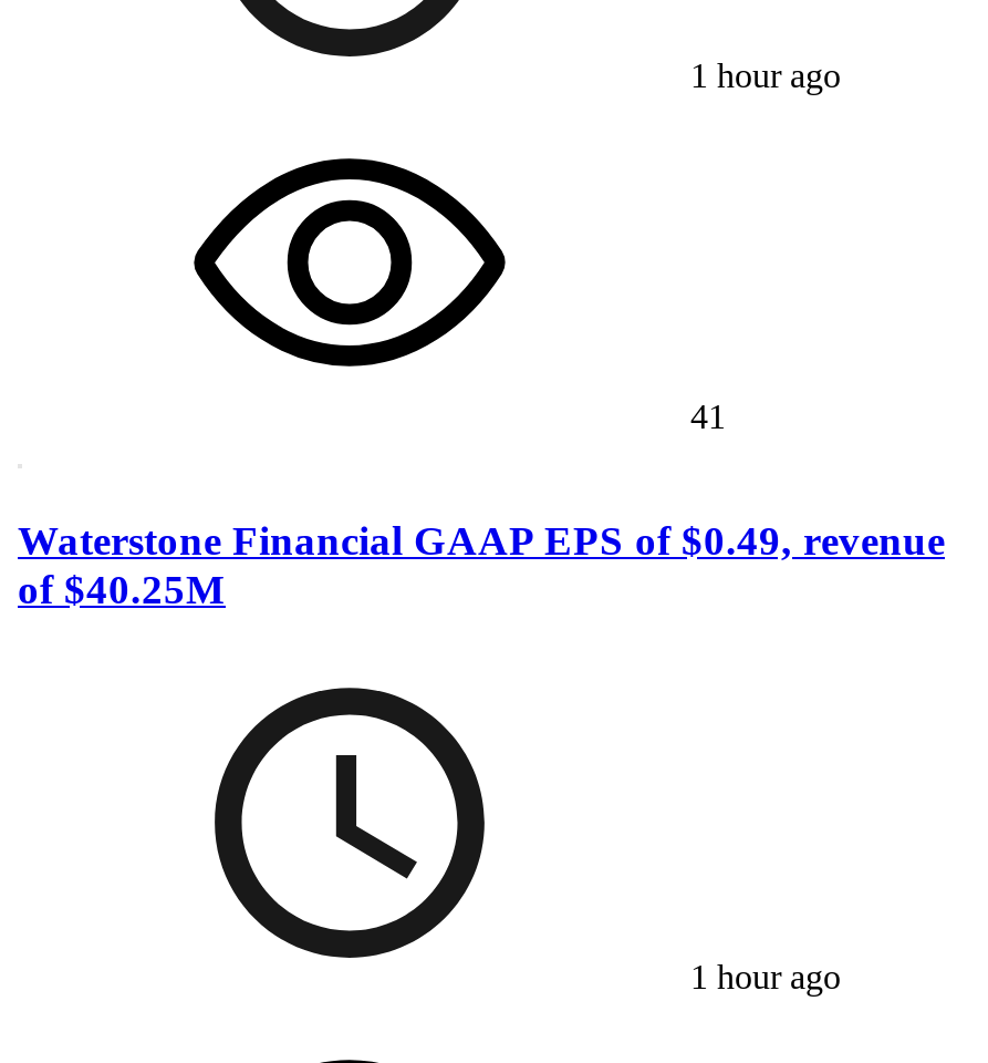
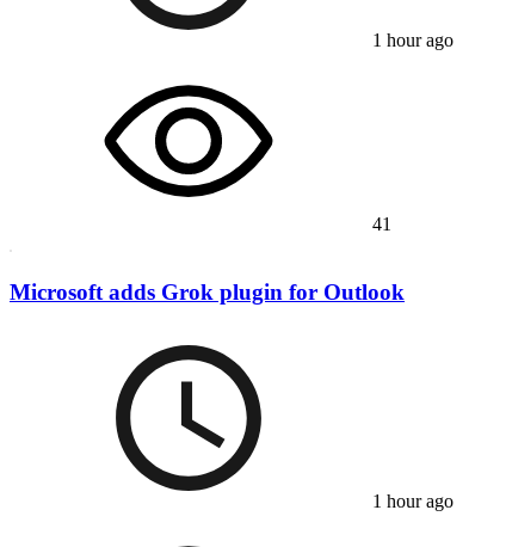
- Waterstone Financial GAAP EPS of $0.49, revenue
- of $40.25M
+ Microsoft adds Grok plugin for Outlook
